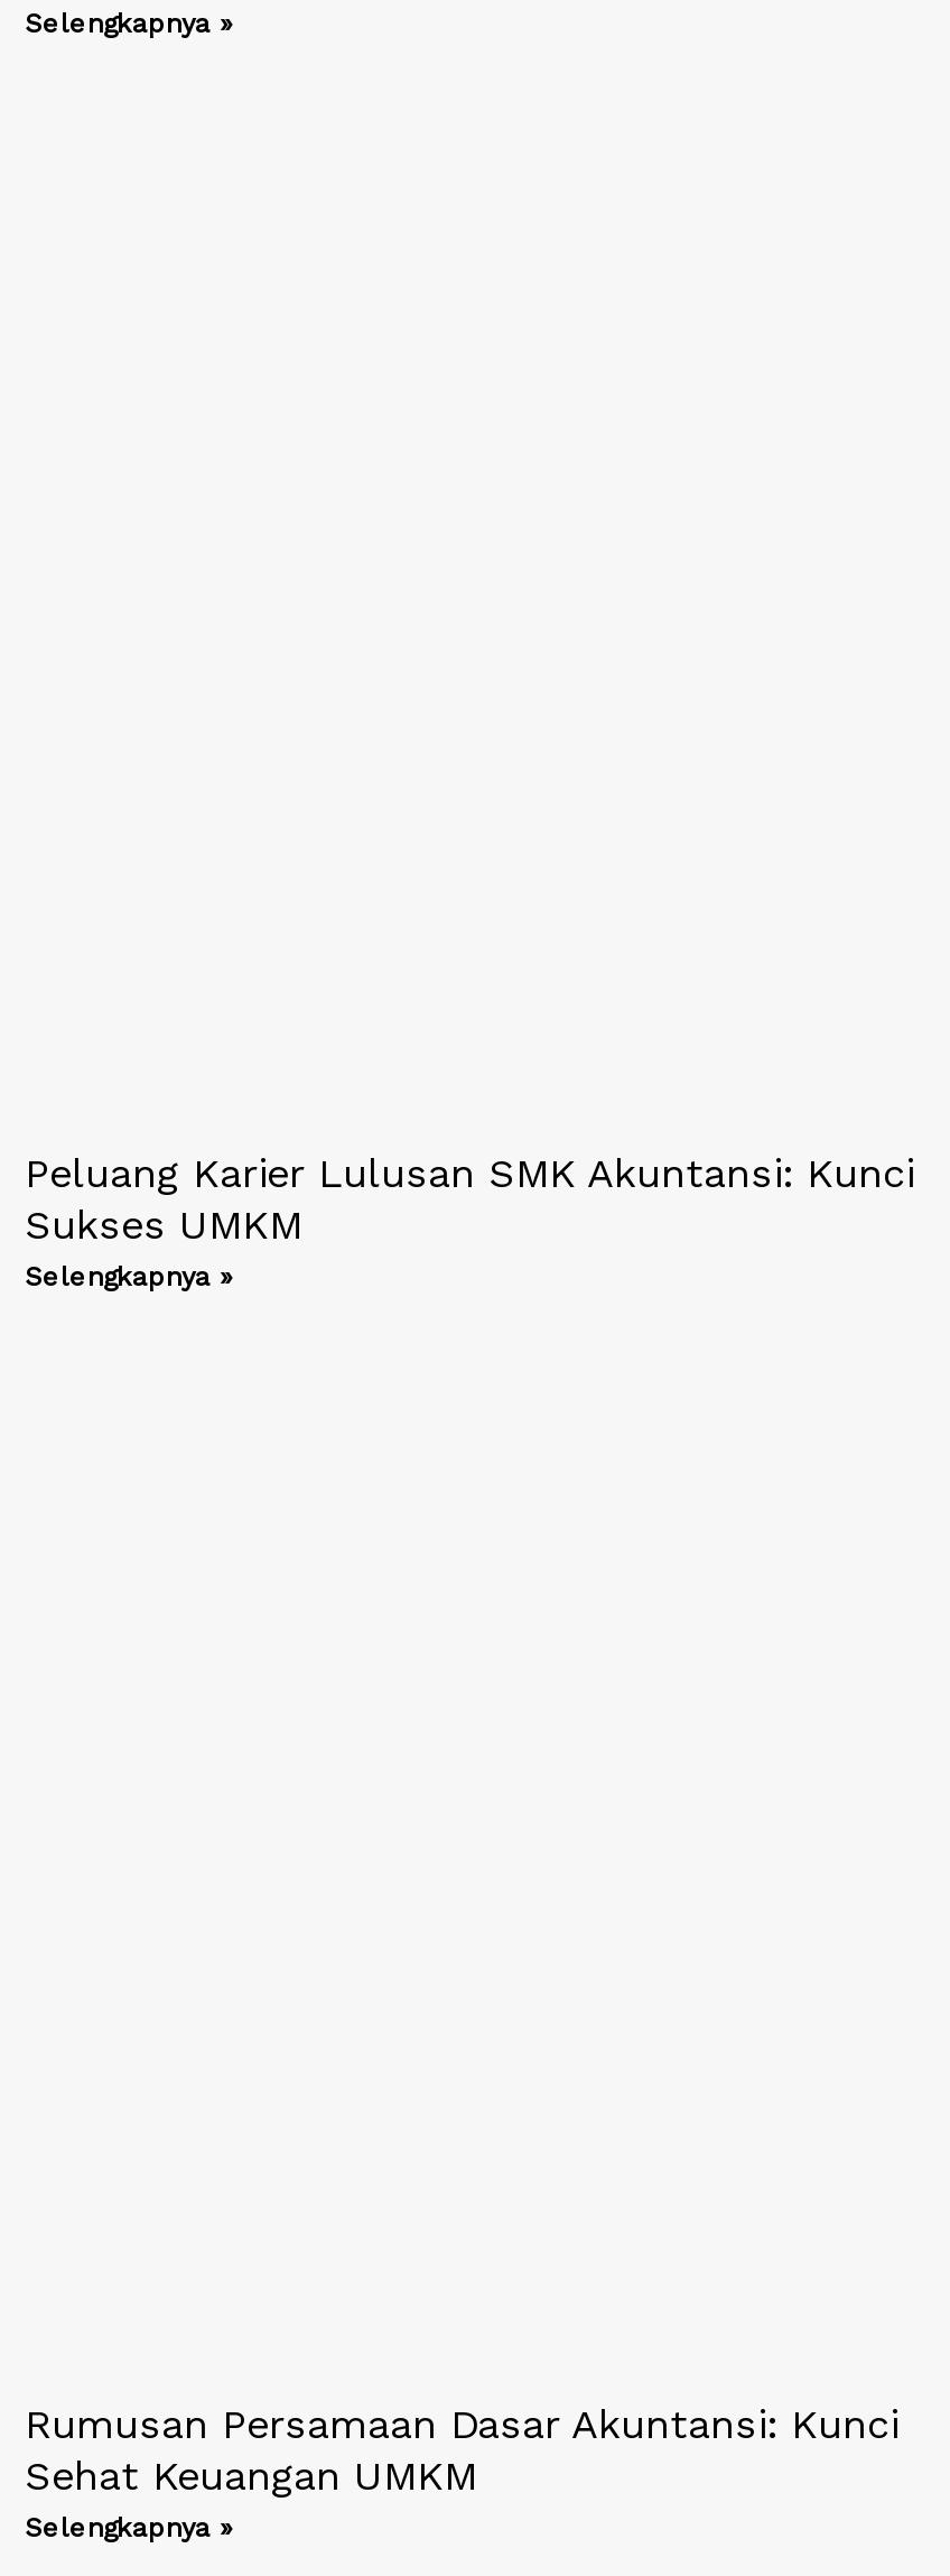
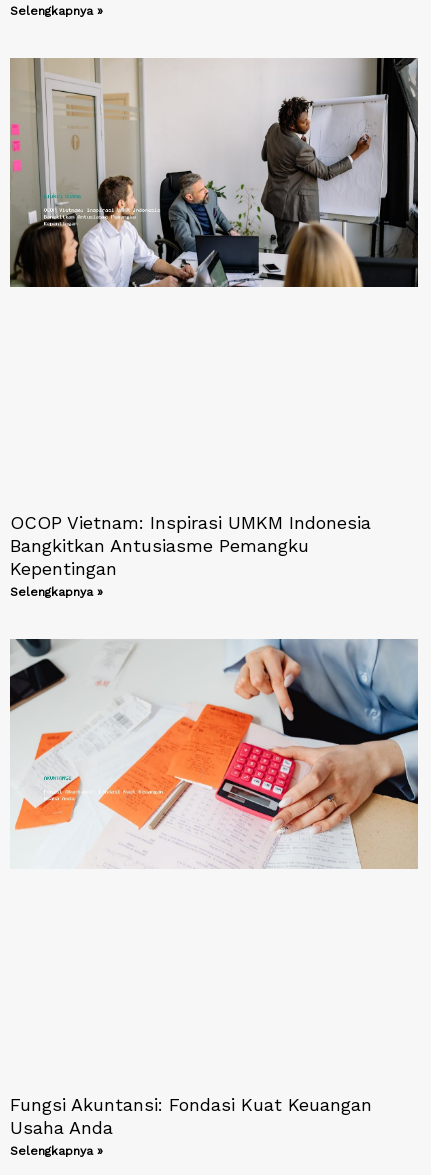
+ [image]

- Peluang Karier Lulusan SMK Akuntansi: Kunci
- Sukses UMKM
+ OCOP Vietnam: Inspirasi UMKM Indonesia
+ Bangkitkan Antusiasme Pemangku
+ Kepentingan

+ [image]

- Rumusan Persamaan Dasar Akuntansi: Kunci
- Sehat Keuangan UMKM
+ Fungsi Akuntansi: Fondasi Kuat Keuangan
+ Usaha Anda
